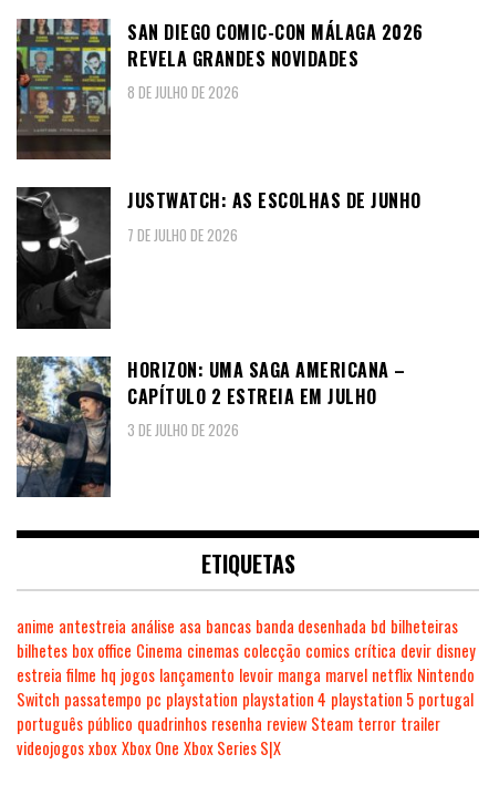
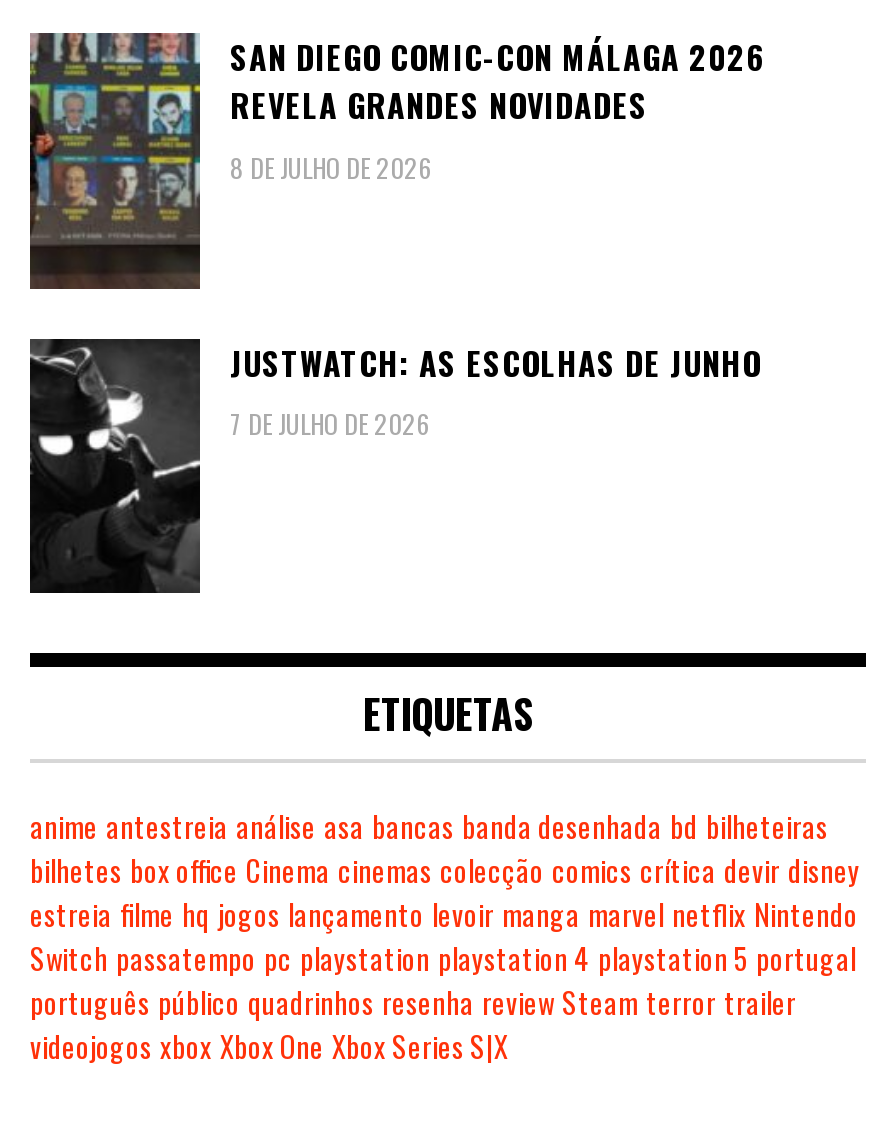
- [image]
- HORIZON: UMA SAGA AMERICANA –
- CAPÍTULO 2 ESTREIA EM JULHO
- 3 DE JULHO DE 2026
